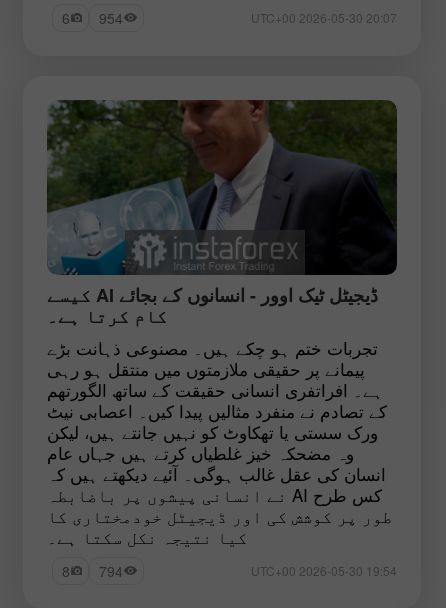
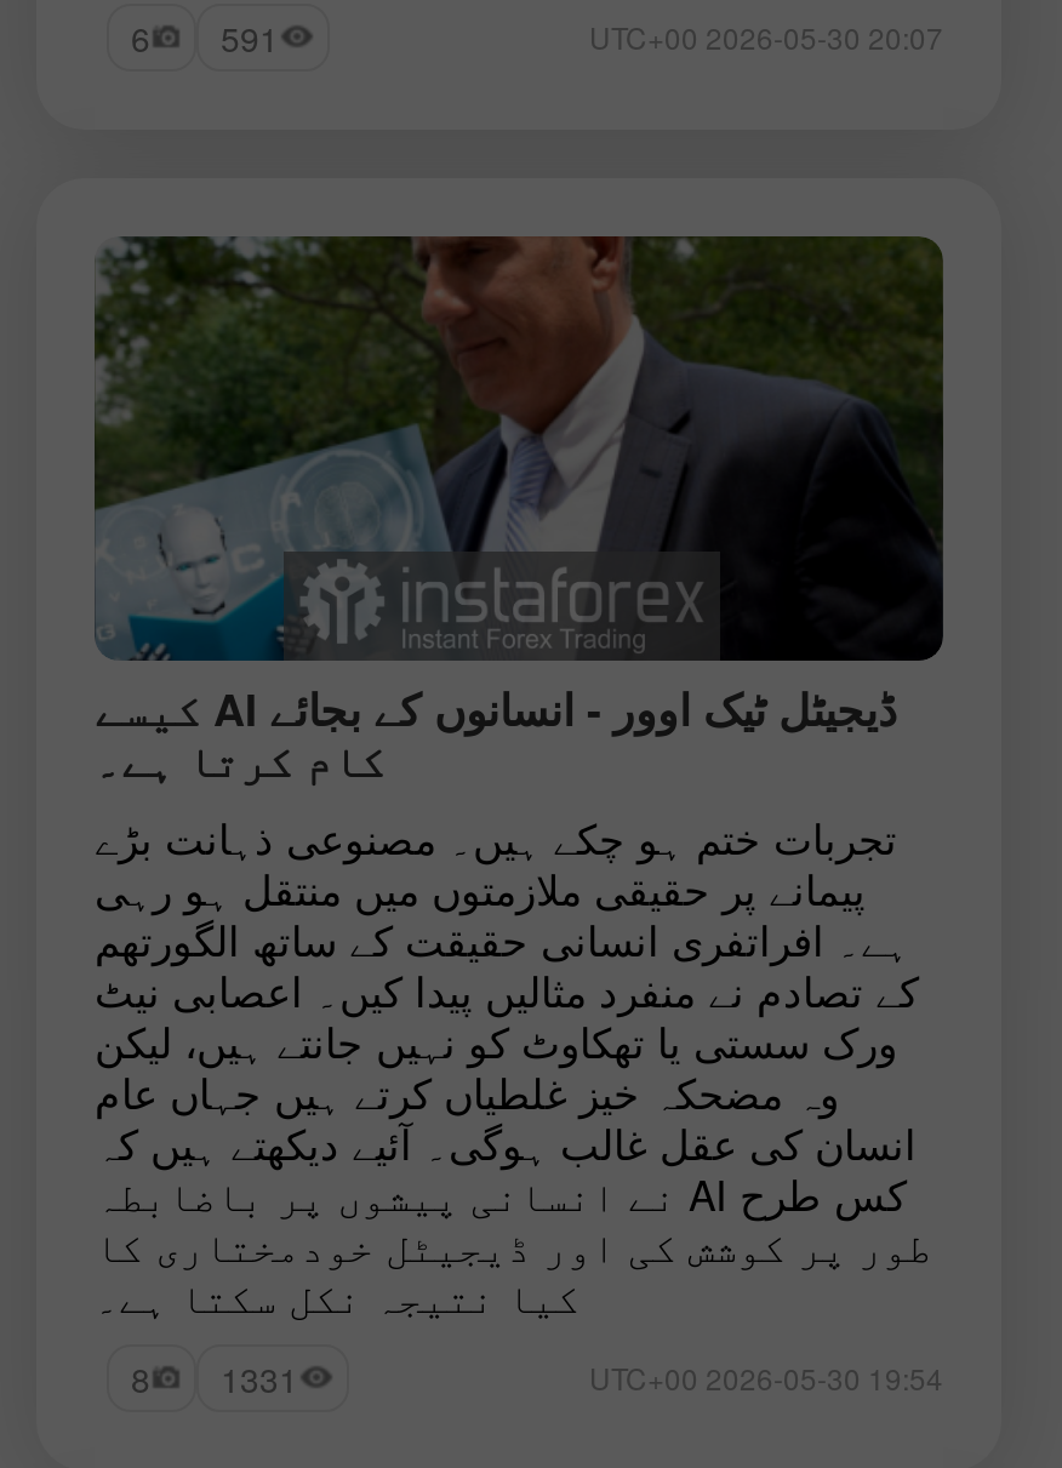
- 6 954
+ 6 591

- 8 794
+ 8 1331
